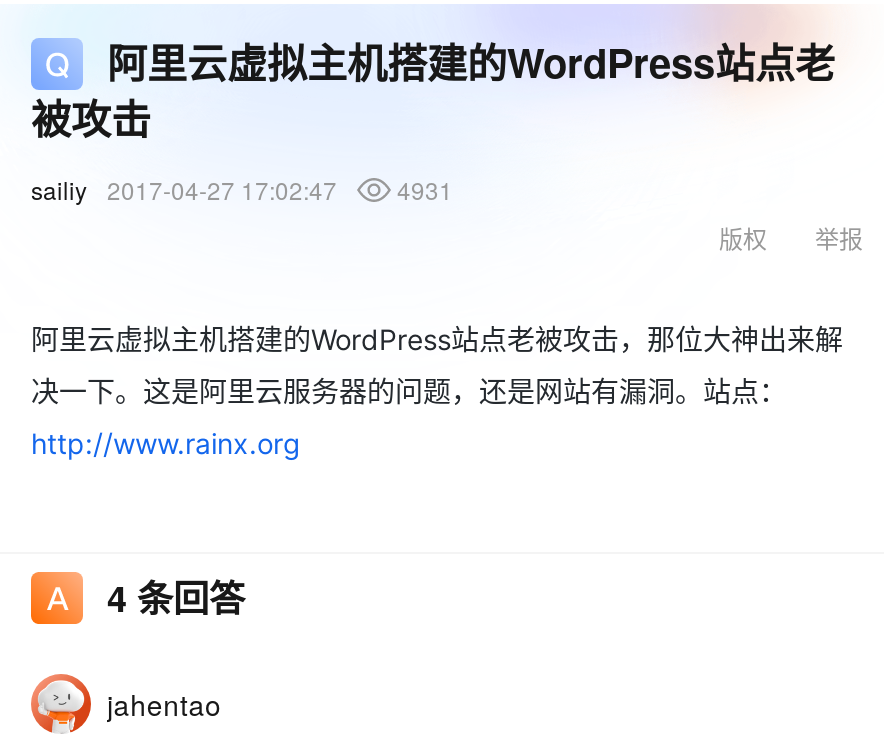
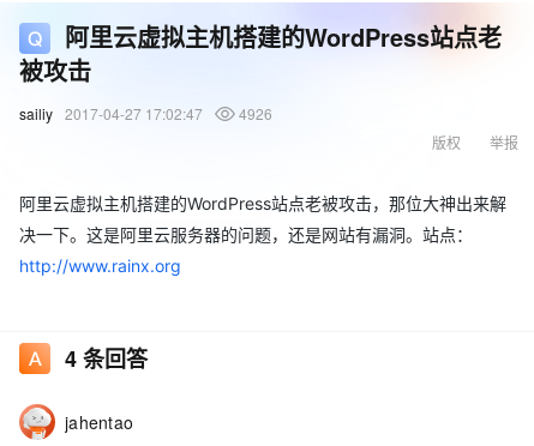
- sailiy 2017-04-27 17:02:47 4931
+ sailiy 2017-04-27 17:02:47 4926
